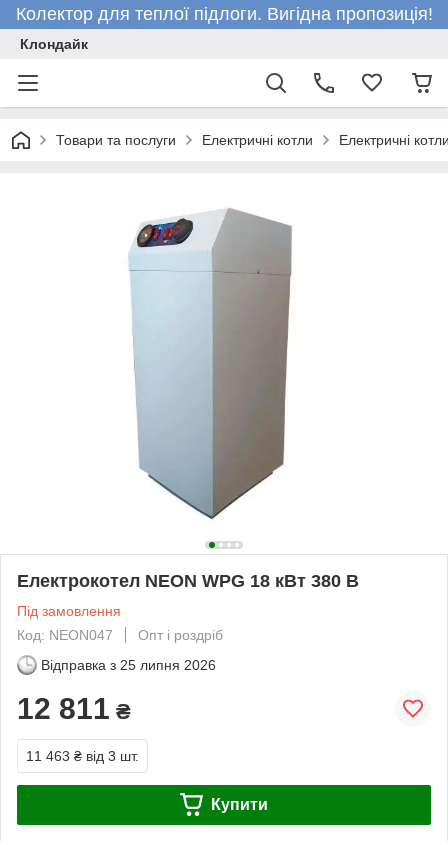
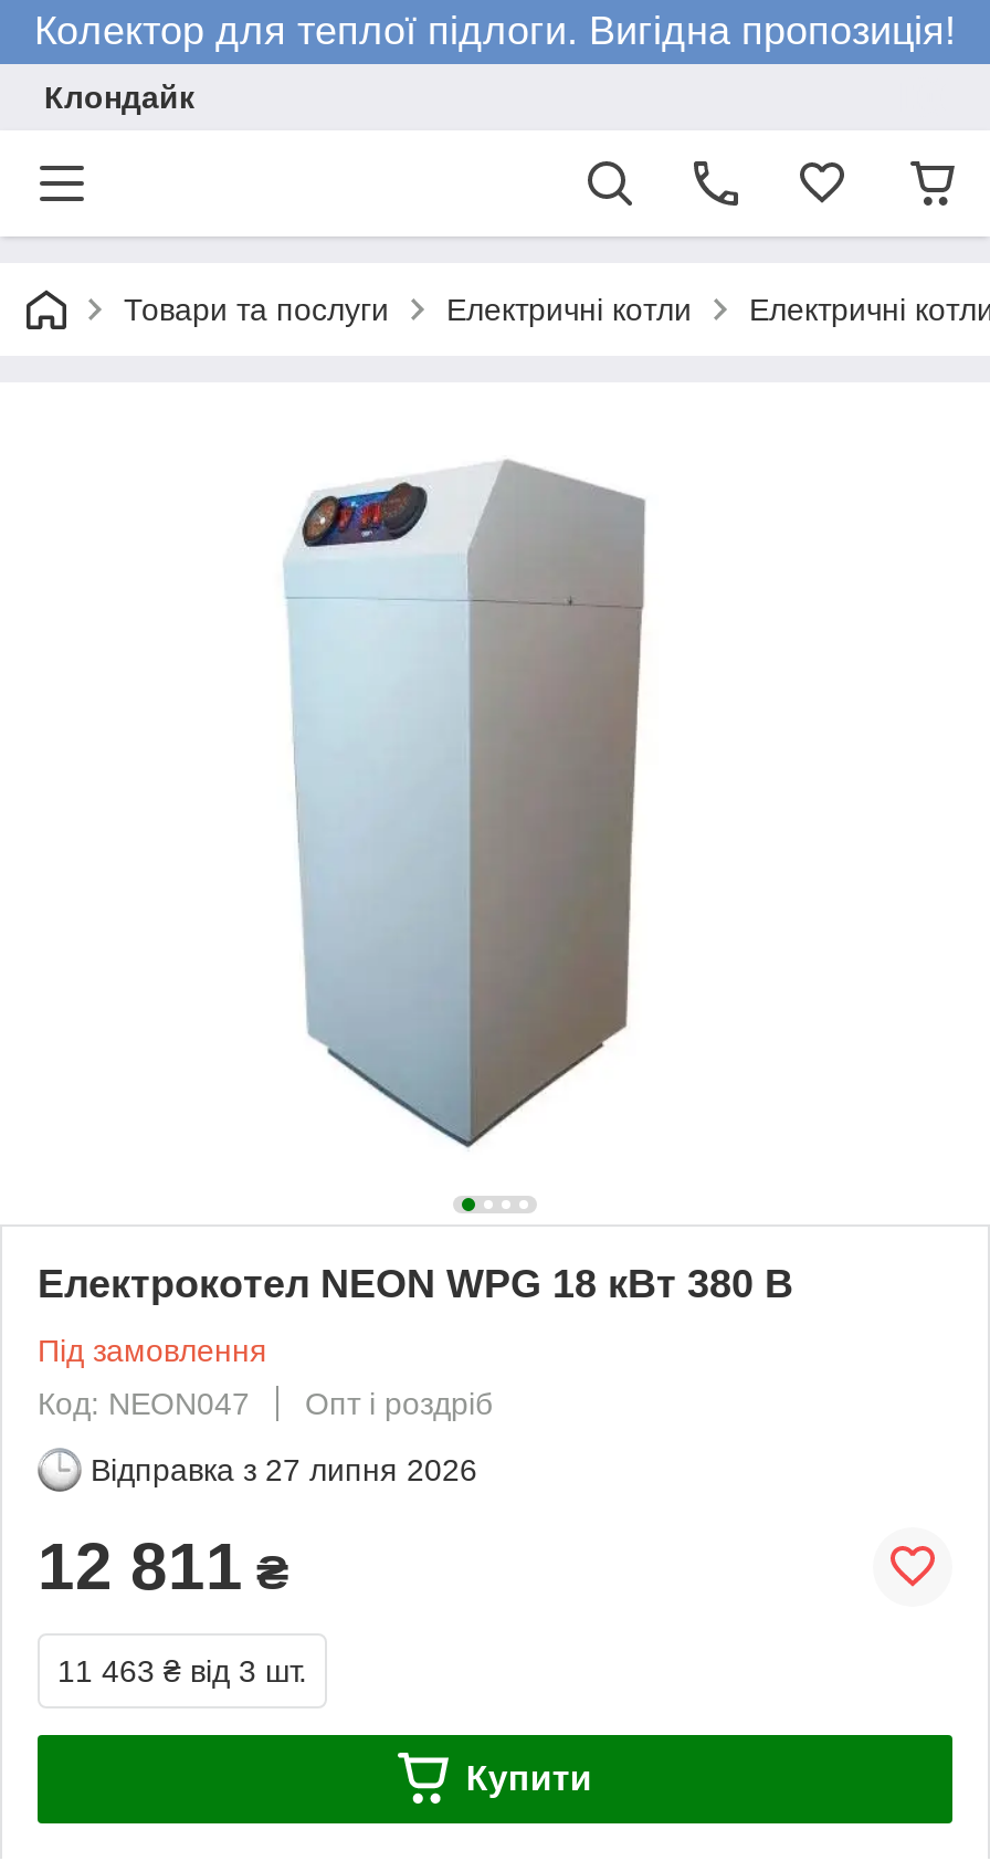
- Відправка з 25 липня 2026
+ Відправка з 27 липня 2026
